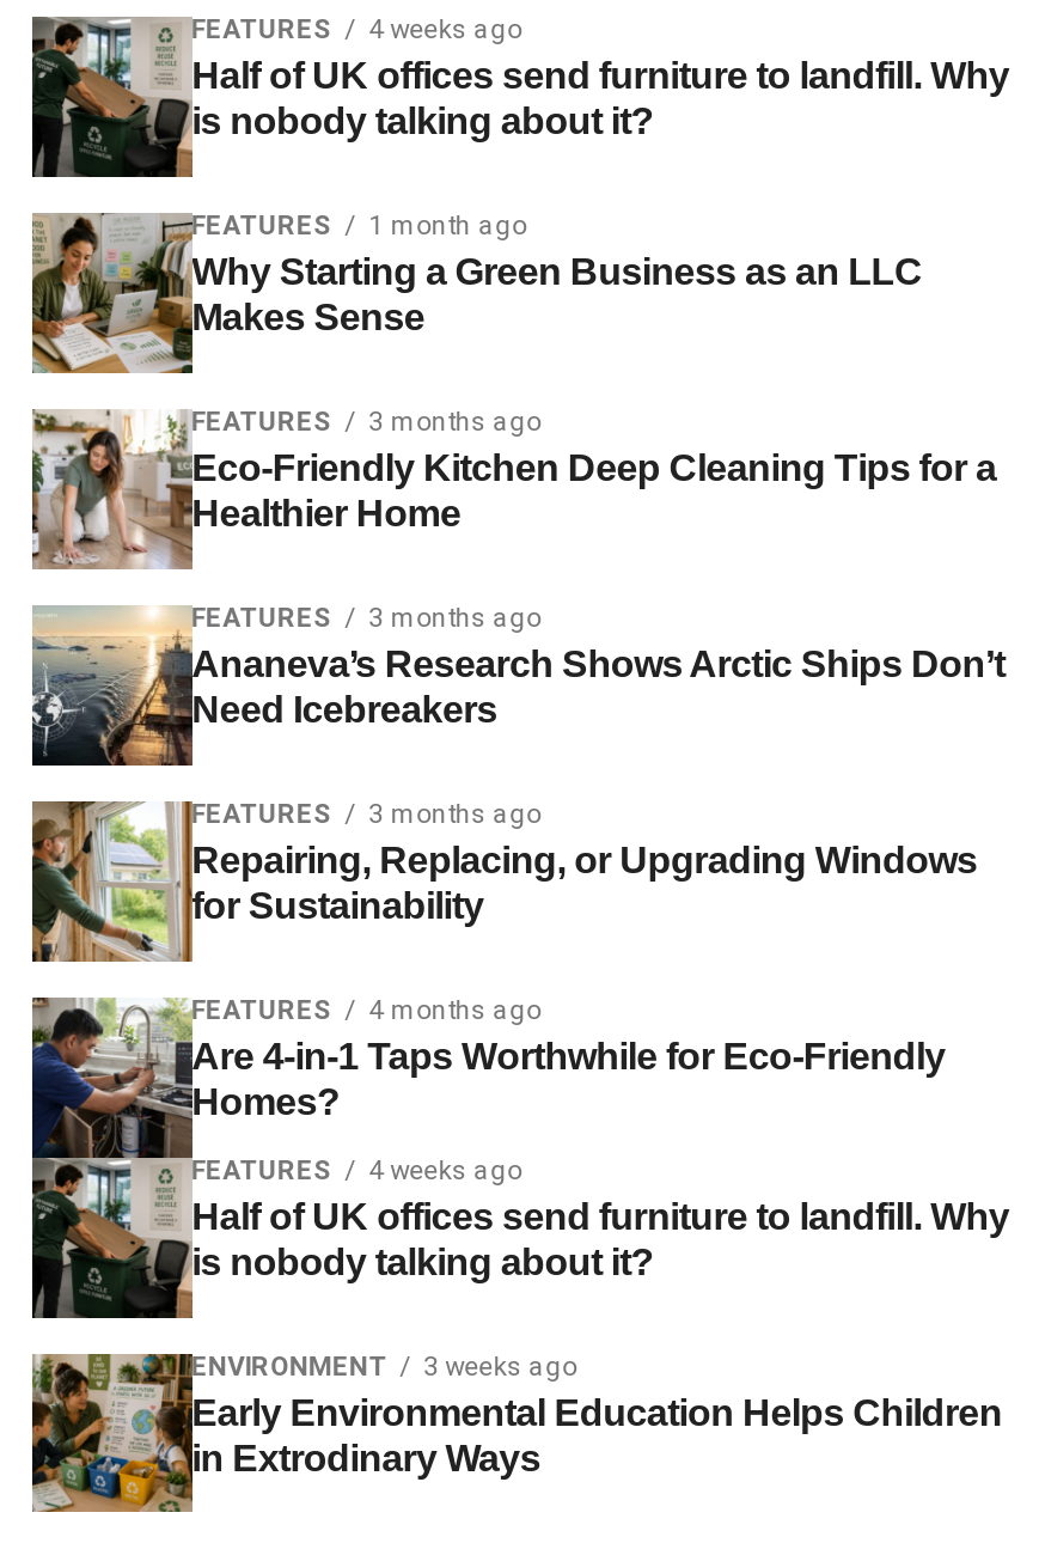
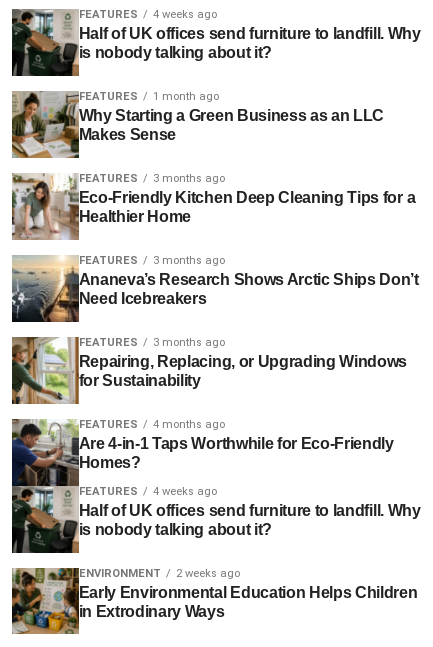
- ENVIRONMENT 3 weeks ago
+ ENVIRONMENT 2 weeks ago
